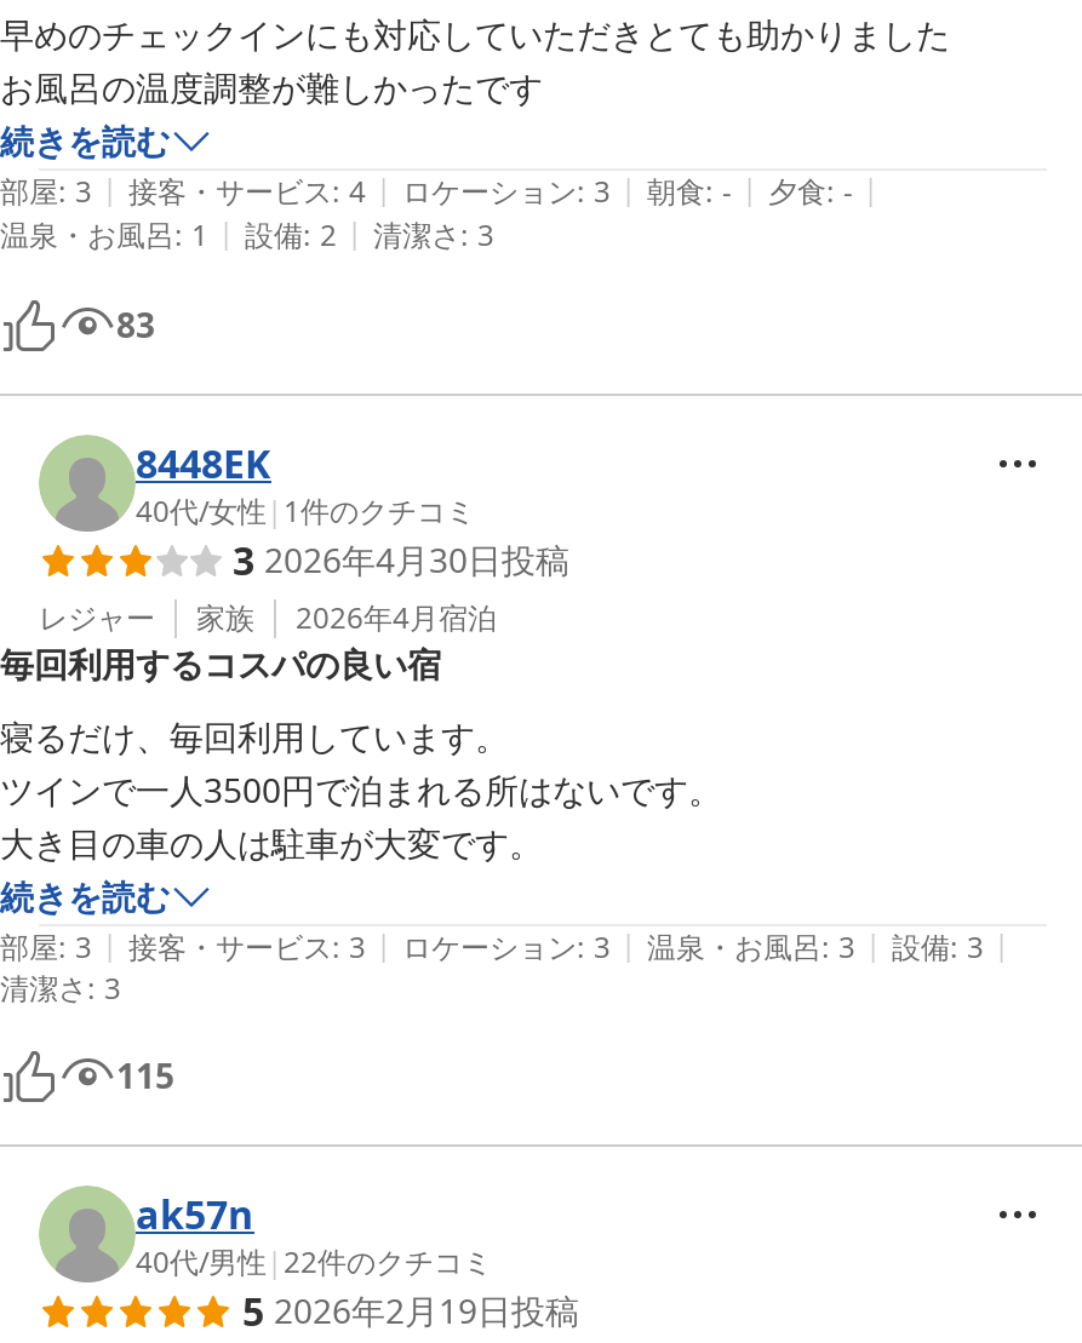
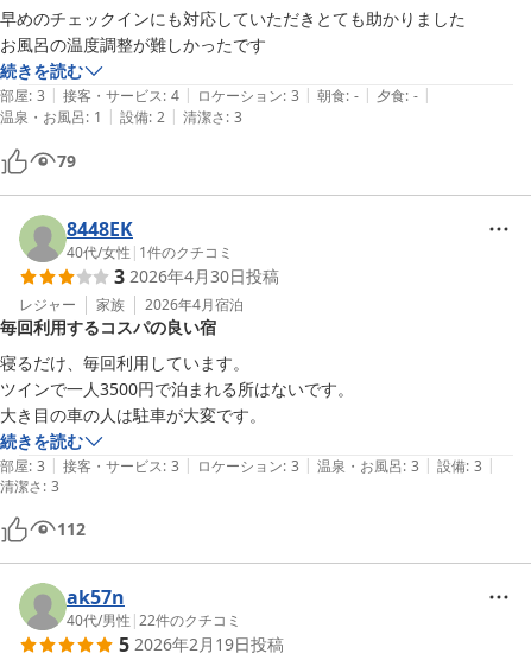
- 83
+ 79

- 115
+ 112
